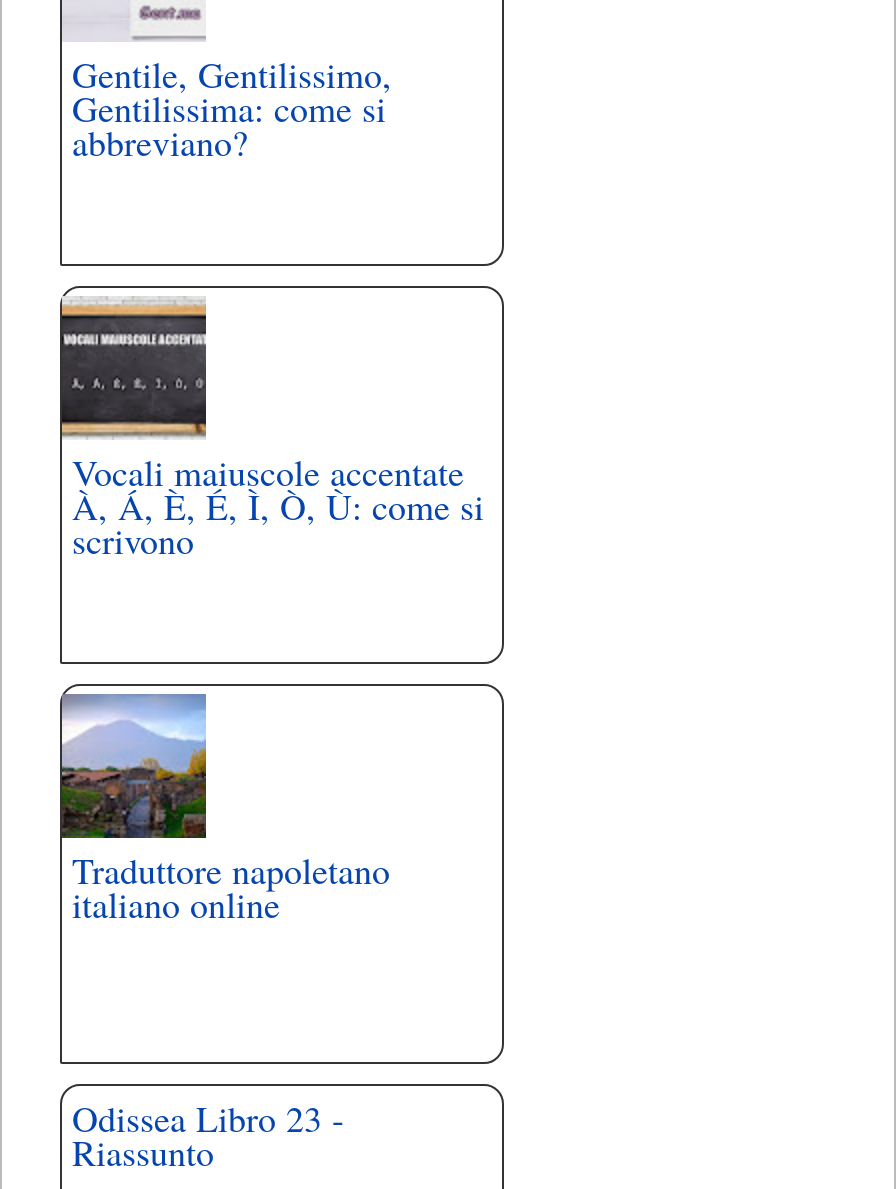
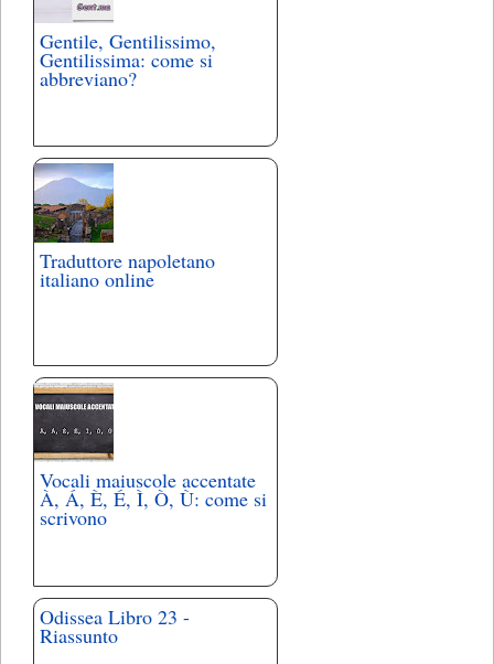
moved down: [image] | Vocali maiuscole accentate | scrivono

moved up: [image] | Traduttore napoletano | italiano online
